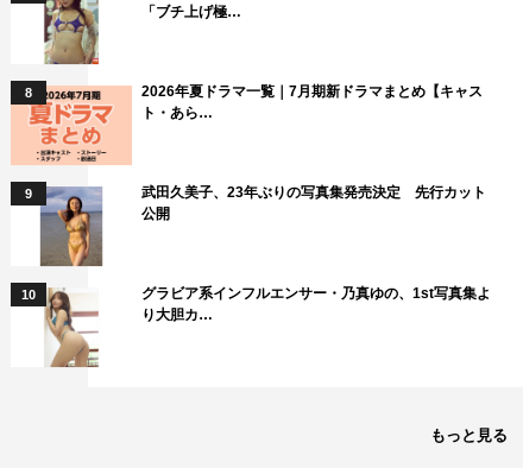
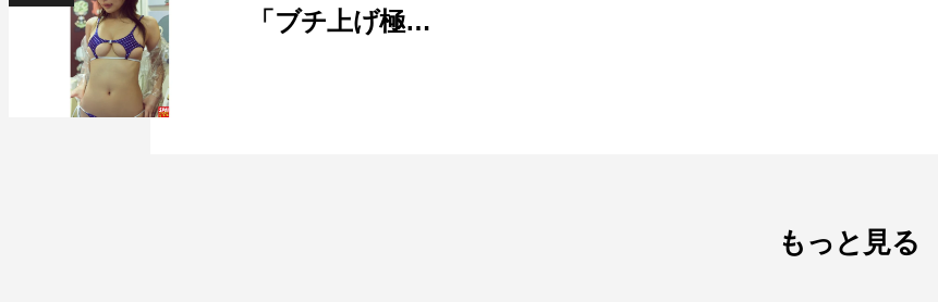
- [image]
- 8
- 2026年夏ドラマ一覧｜7月期新ドラマまとめ【キャス
- ト・あら…

- [image]
- 9
- 武田久美子、23年ぶりの写真集発売決定 先行カット
- 公開

- [image]
- 10
- グラビア系インフルエンサー・乃真ゆの、1st写真集よ
- り大胆カ…
